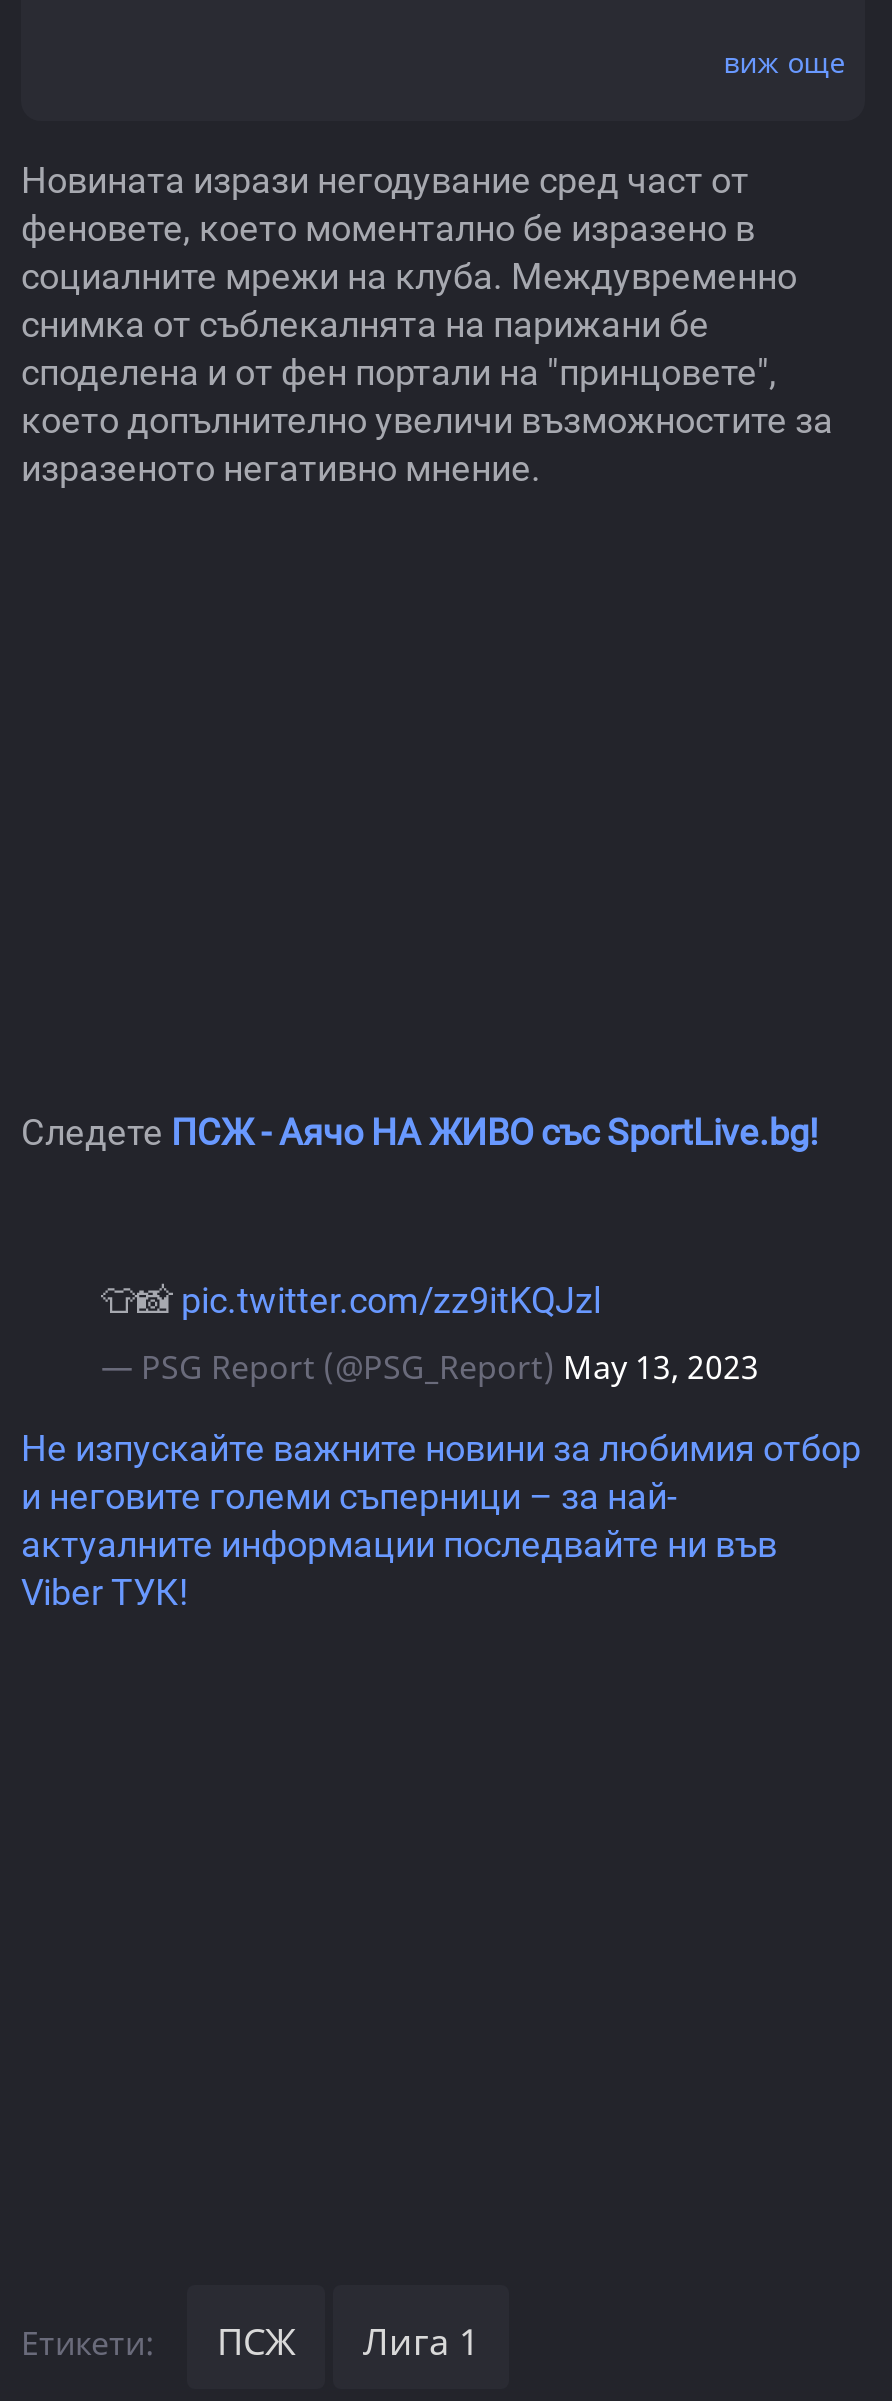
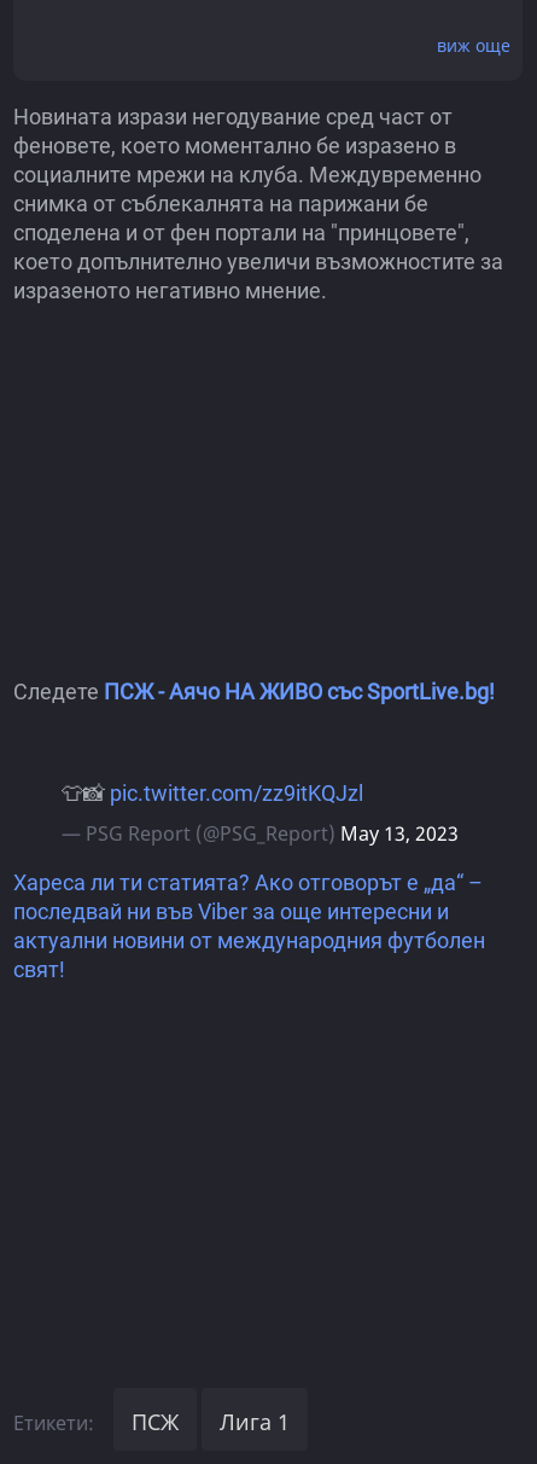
- Не изпускайте важните новини за любимия отбор
- и неговите големи съперници – за най-
- актуалните информации последвайте ни във
- Viber ТУК!
+ Хареса ли ти статията? Ако отговорът е „да“ –
+ последвай ни във Viber за още интересни и
+ актуални новини от международния футболен
+ свят!
